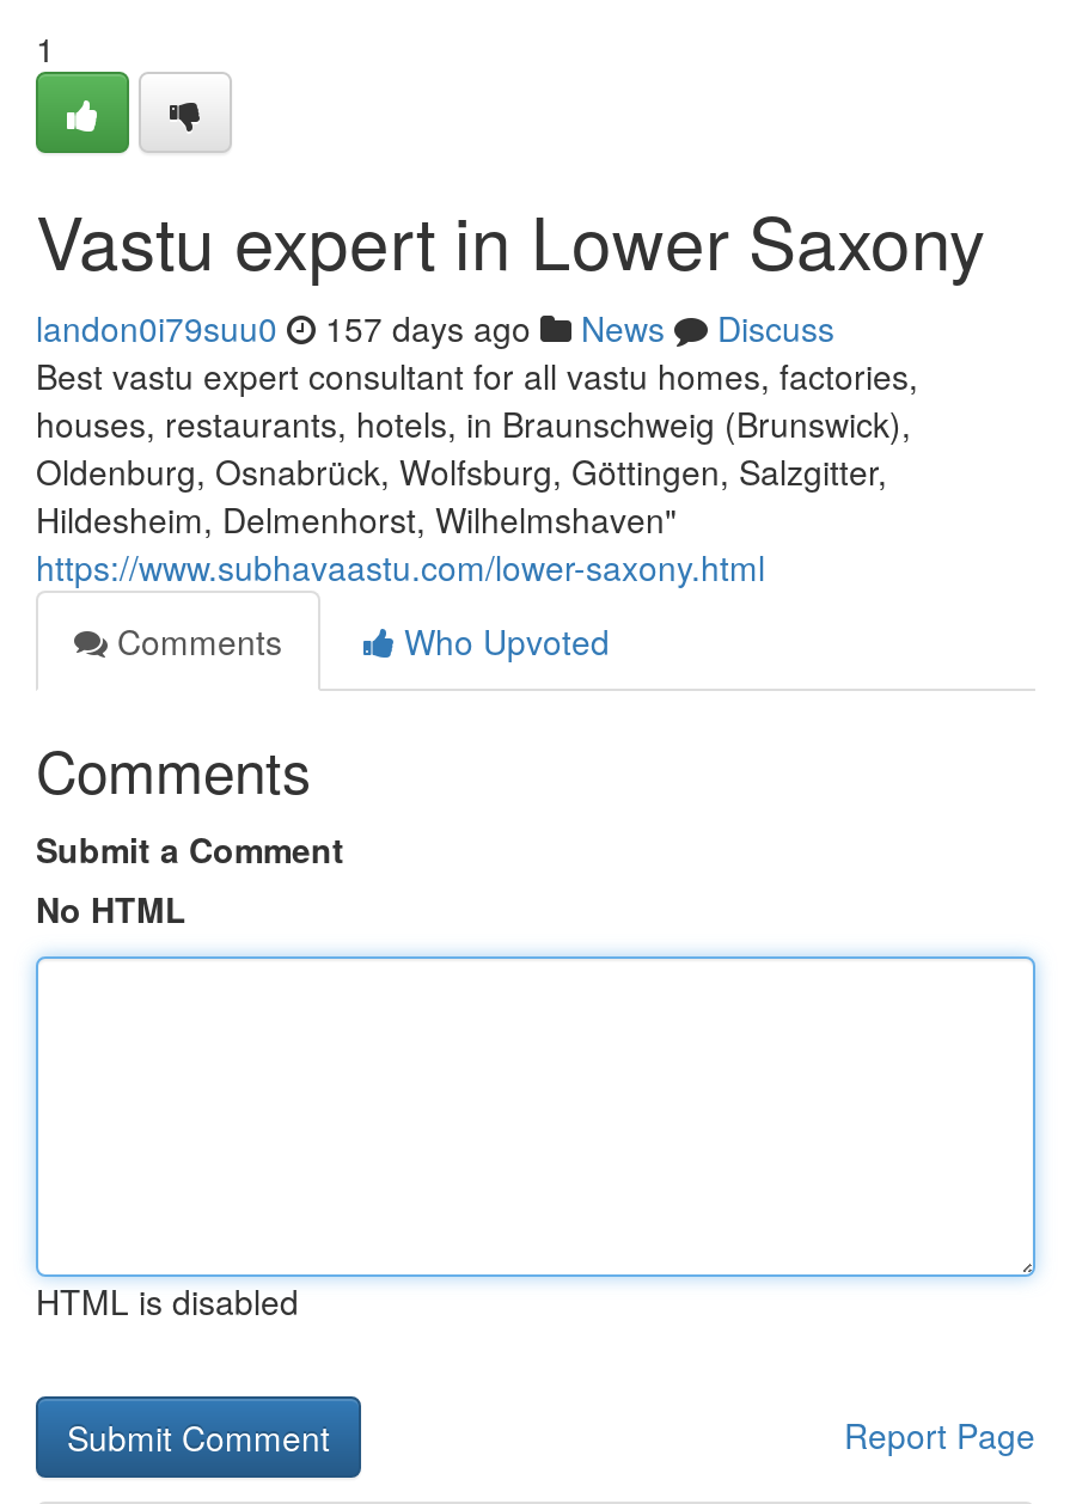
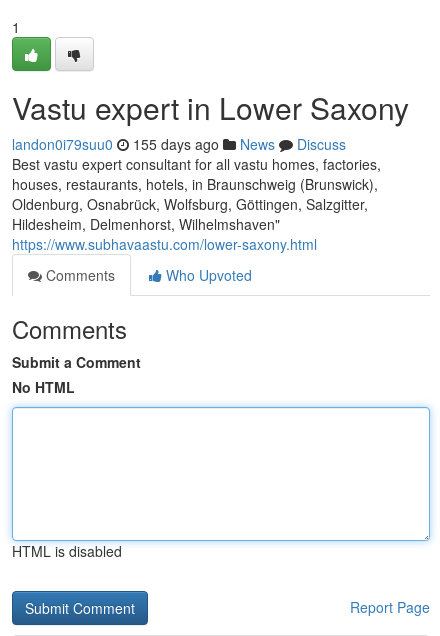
- landon0i79suu0 157 days ago News Discuss
+ landon0i79suu0 155 days ago News Discuss
